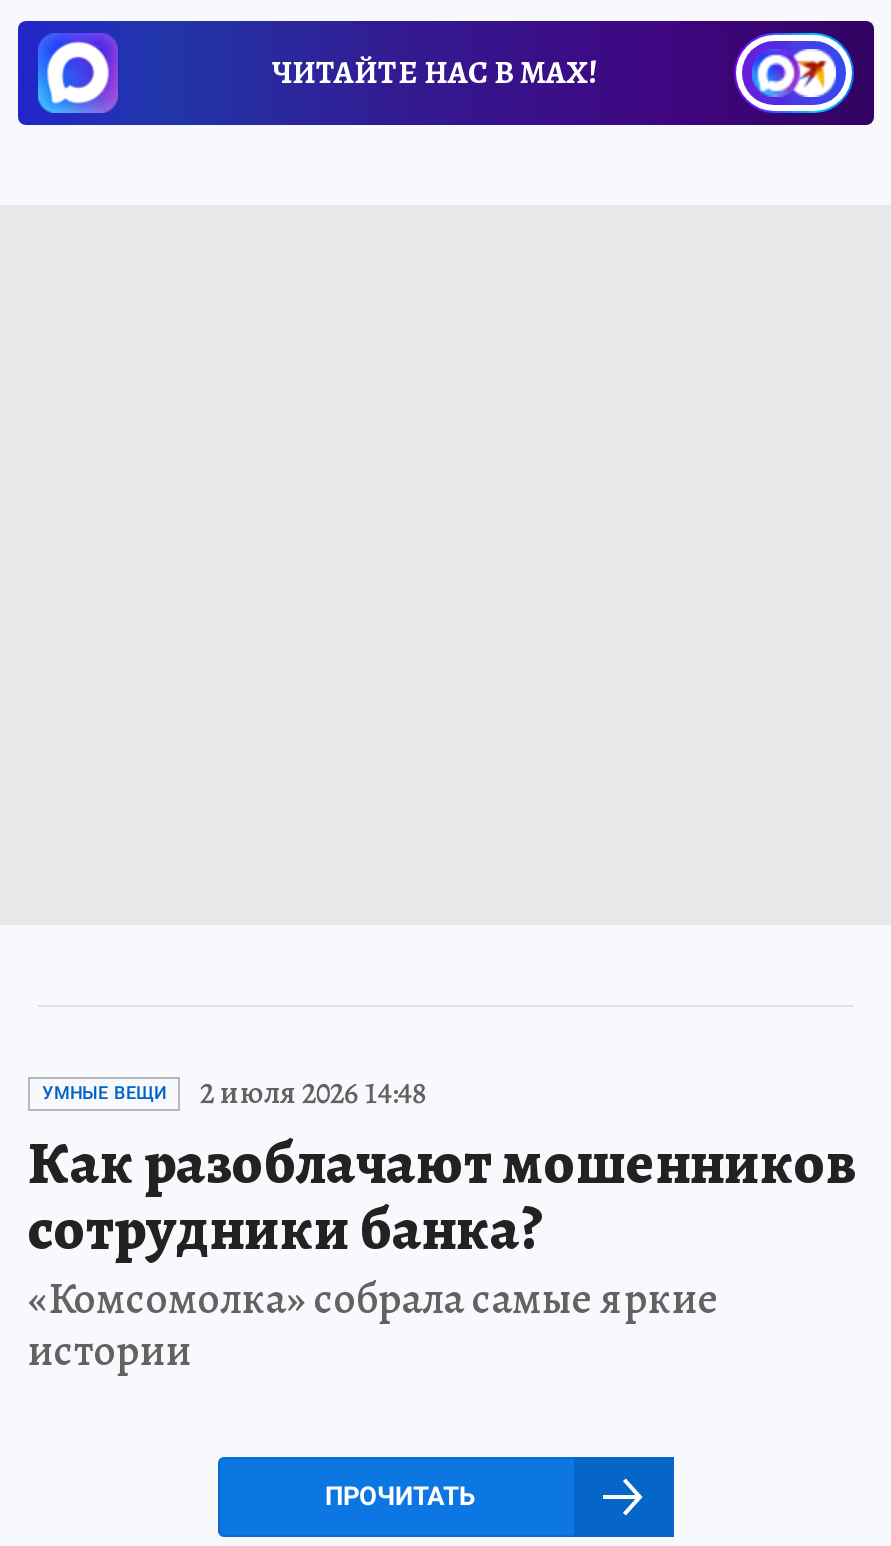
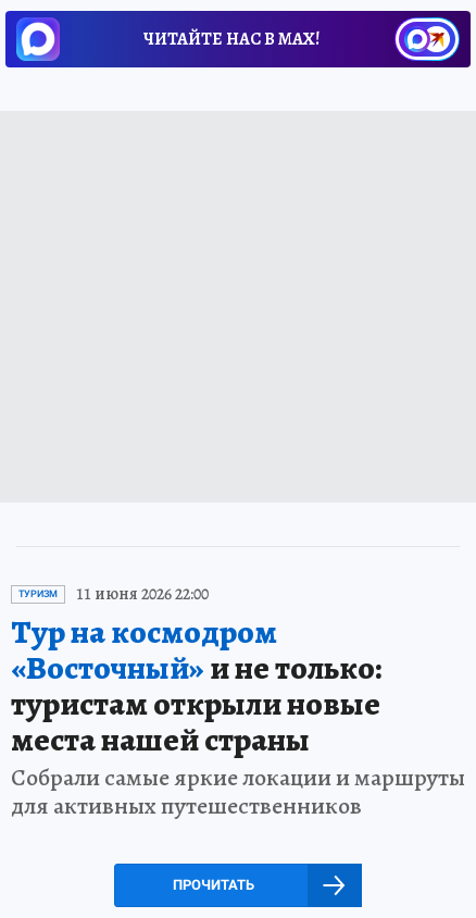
- УМНЫЕ ВЕЩИ
- 2 июля 2026 14:48
- Как разоблачают мошенников
- сотрудники банка?
- «Комсомолка» собрала самые яркие
- истории
+ ТУРИЗМ
+ 11 июня 2026 22:00
+ Тур на космодром
+ «Восточный»и не только:
+ туристам открыли новые
+ места нашей страны
+ Собрали самые яркие локации и маршруты
+ для активных путешественников
